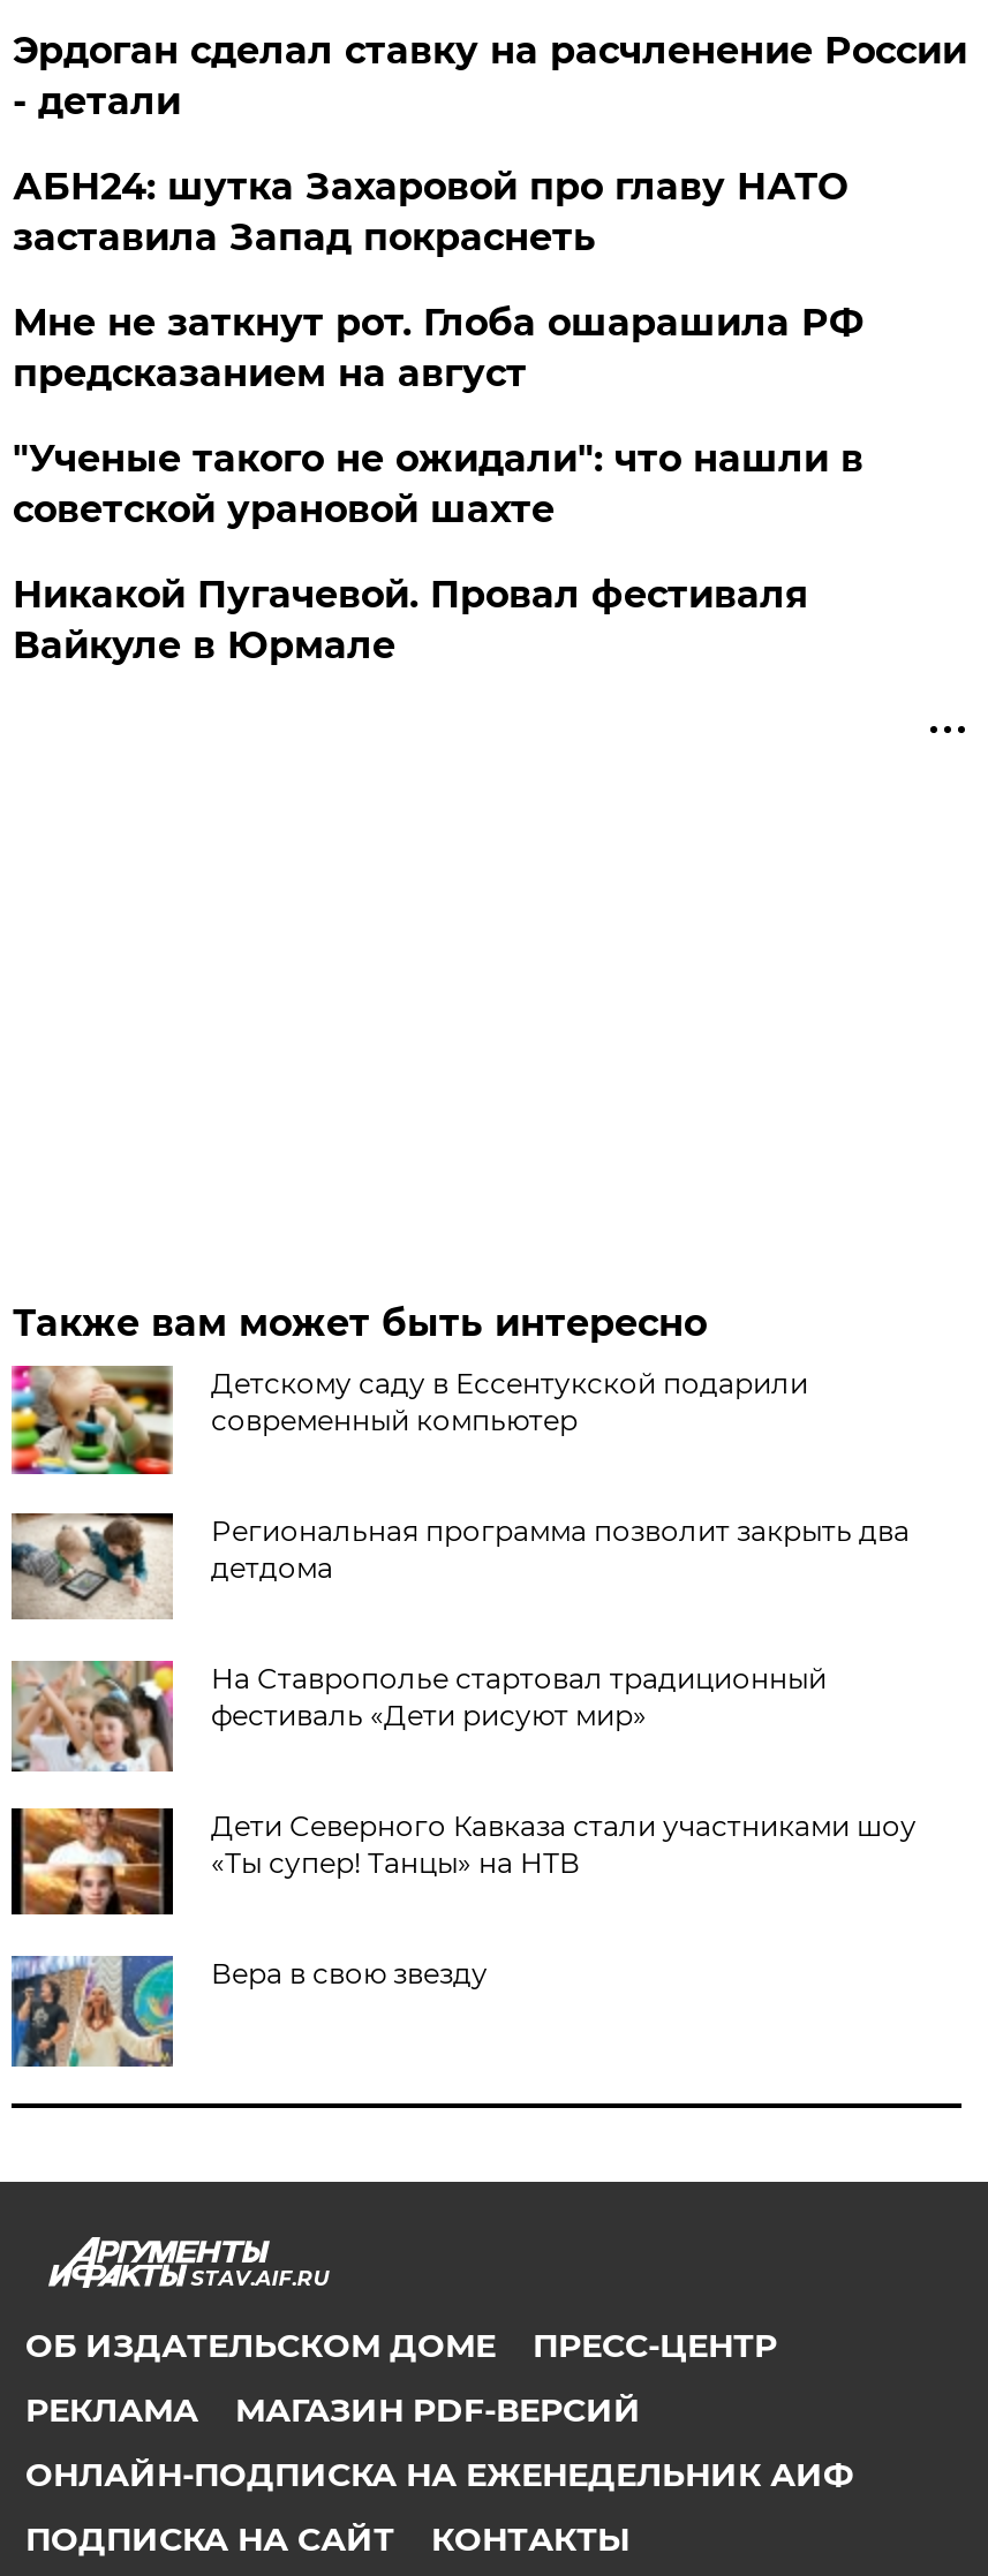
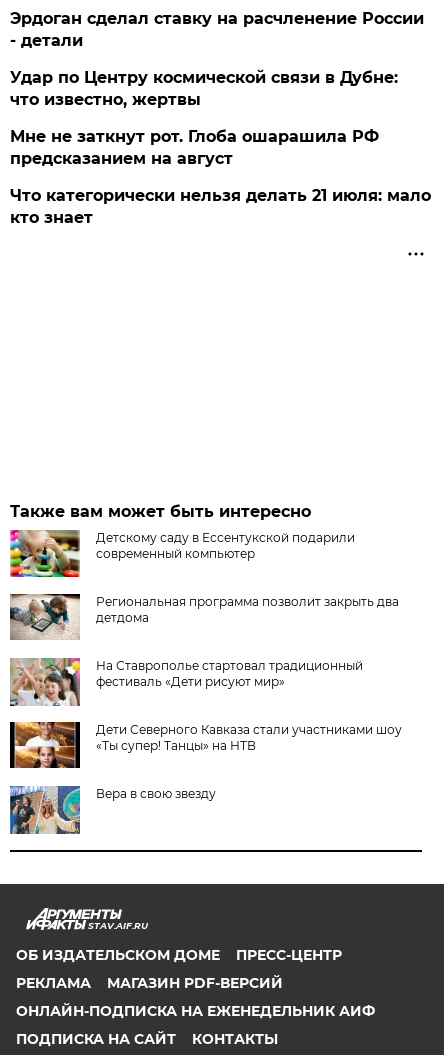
- АБН24: шутка Захаровой про главу НАТО
- заставила Запад покраснеть
+ Удар по Центру космической связи в Дубне:
+ что известно, жертвы

- "Ученые такого не ожидали": что нашли в
- советской урановой шахте
- Никакой Пугачевой. Провал фестиваля
- Вайкуле в Юрмале
+ Что категорически нельзя делать 21 июля: мало
+ кто знает
